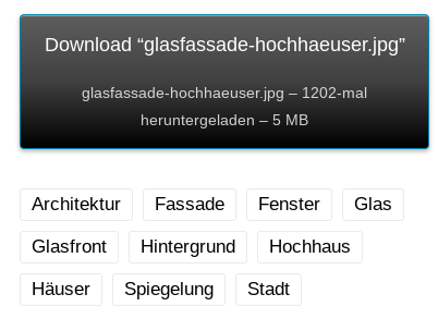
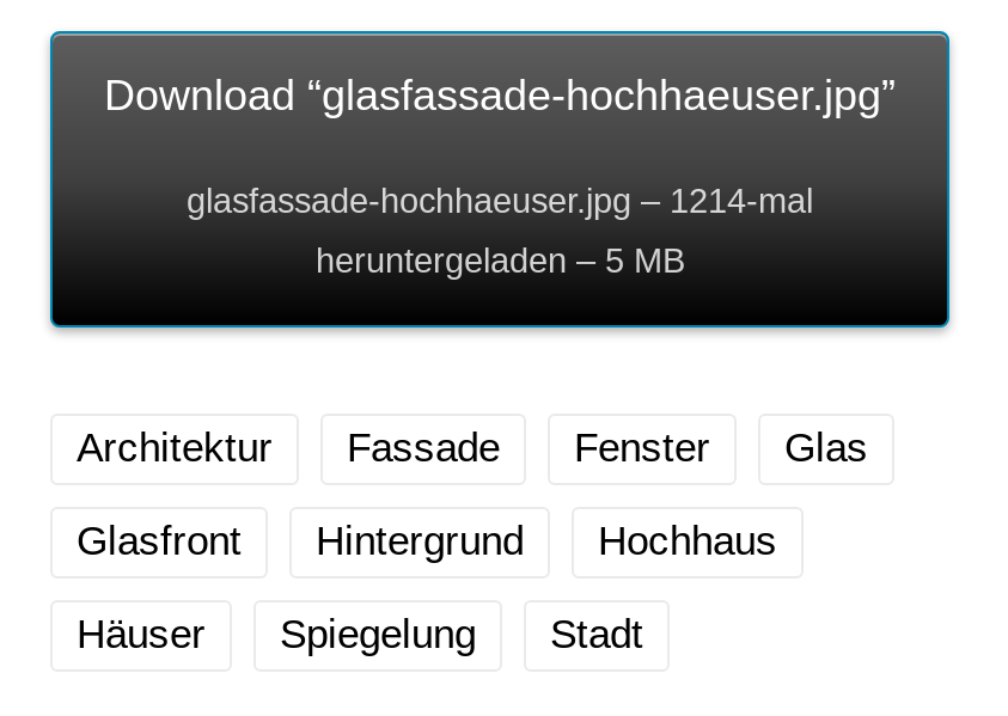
- glasfassade-hochhaeuser.jpg – 1202-mal
+ glasfassade-hochhaeuser.jpg – 1214-mal
